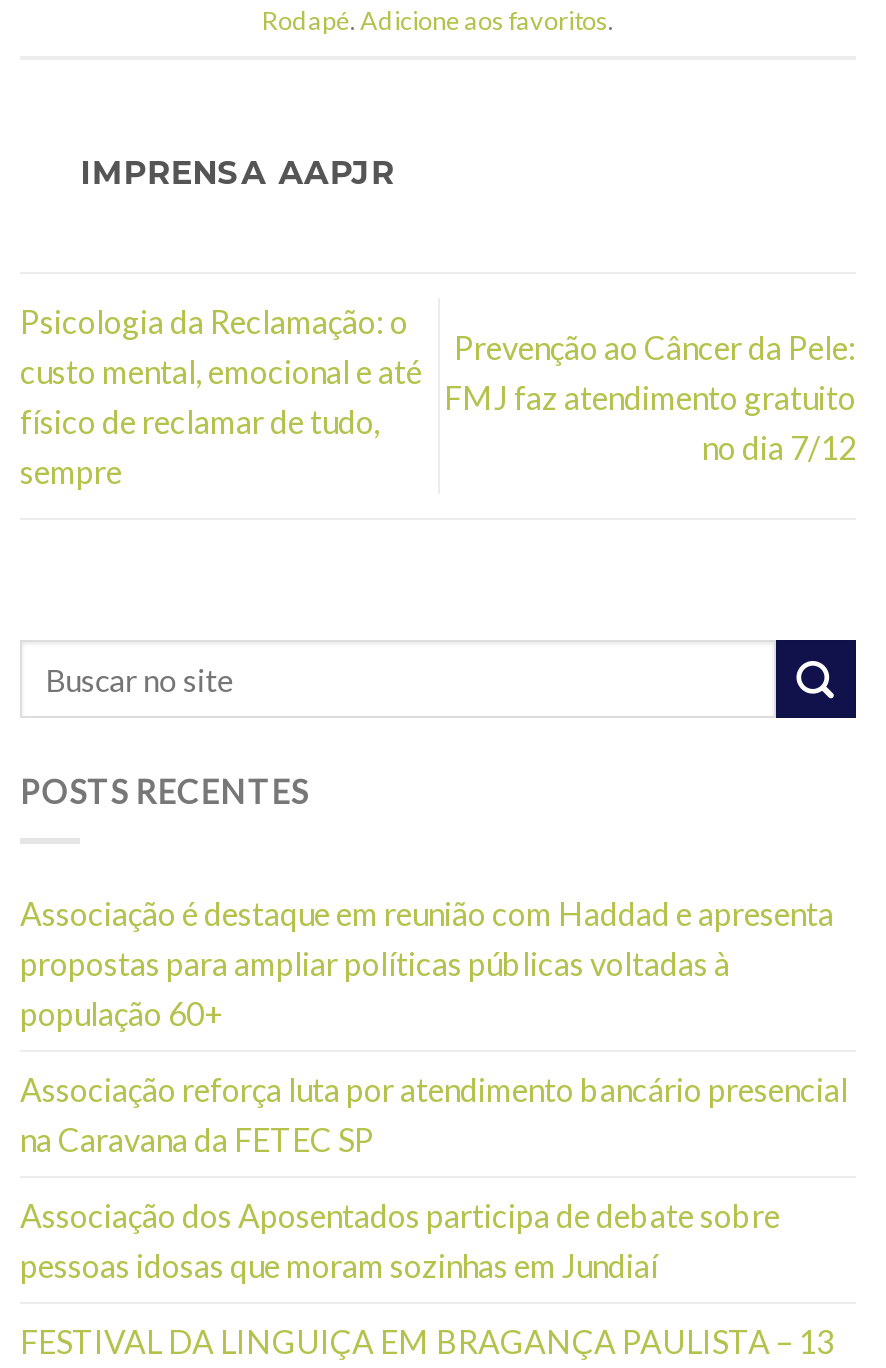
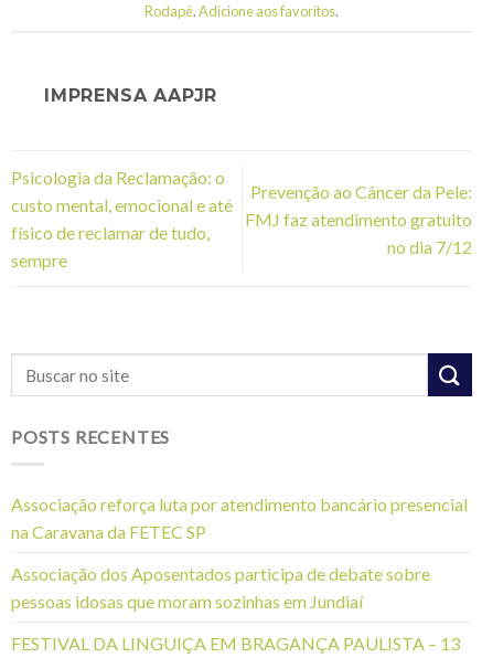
- Associação é destaque em reunião com Haddad e apresenta
- propostas para ampliar políticas públicas voltadas à
- população 60+
